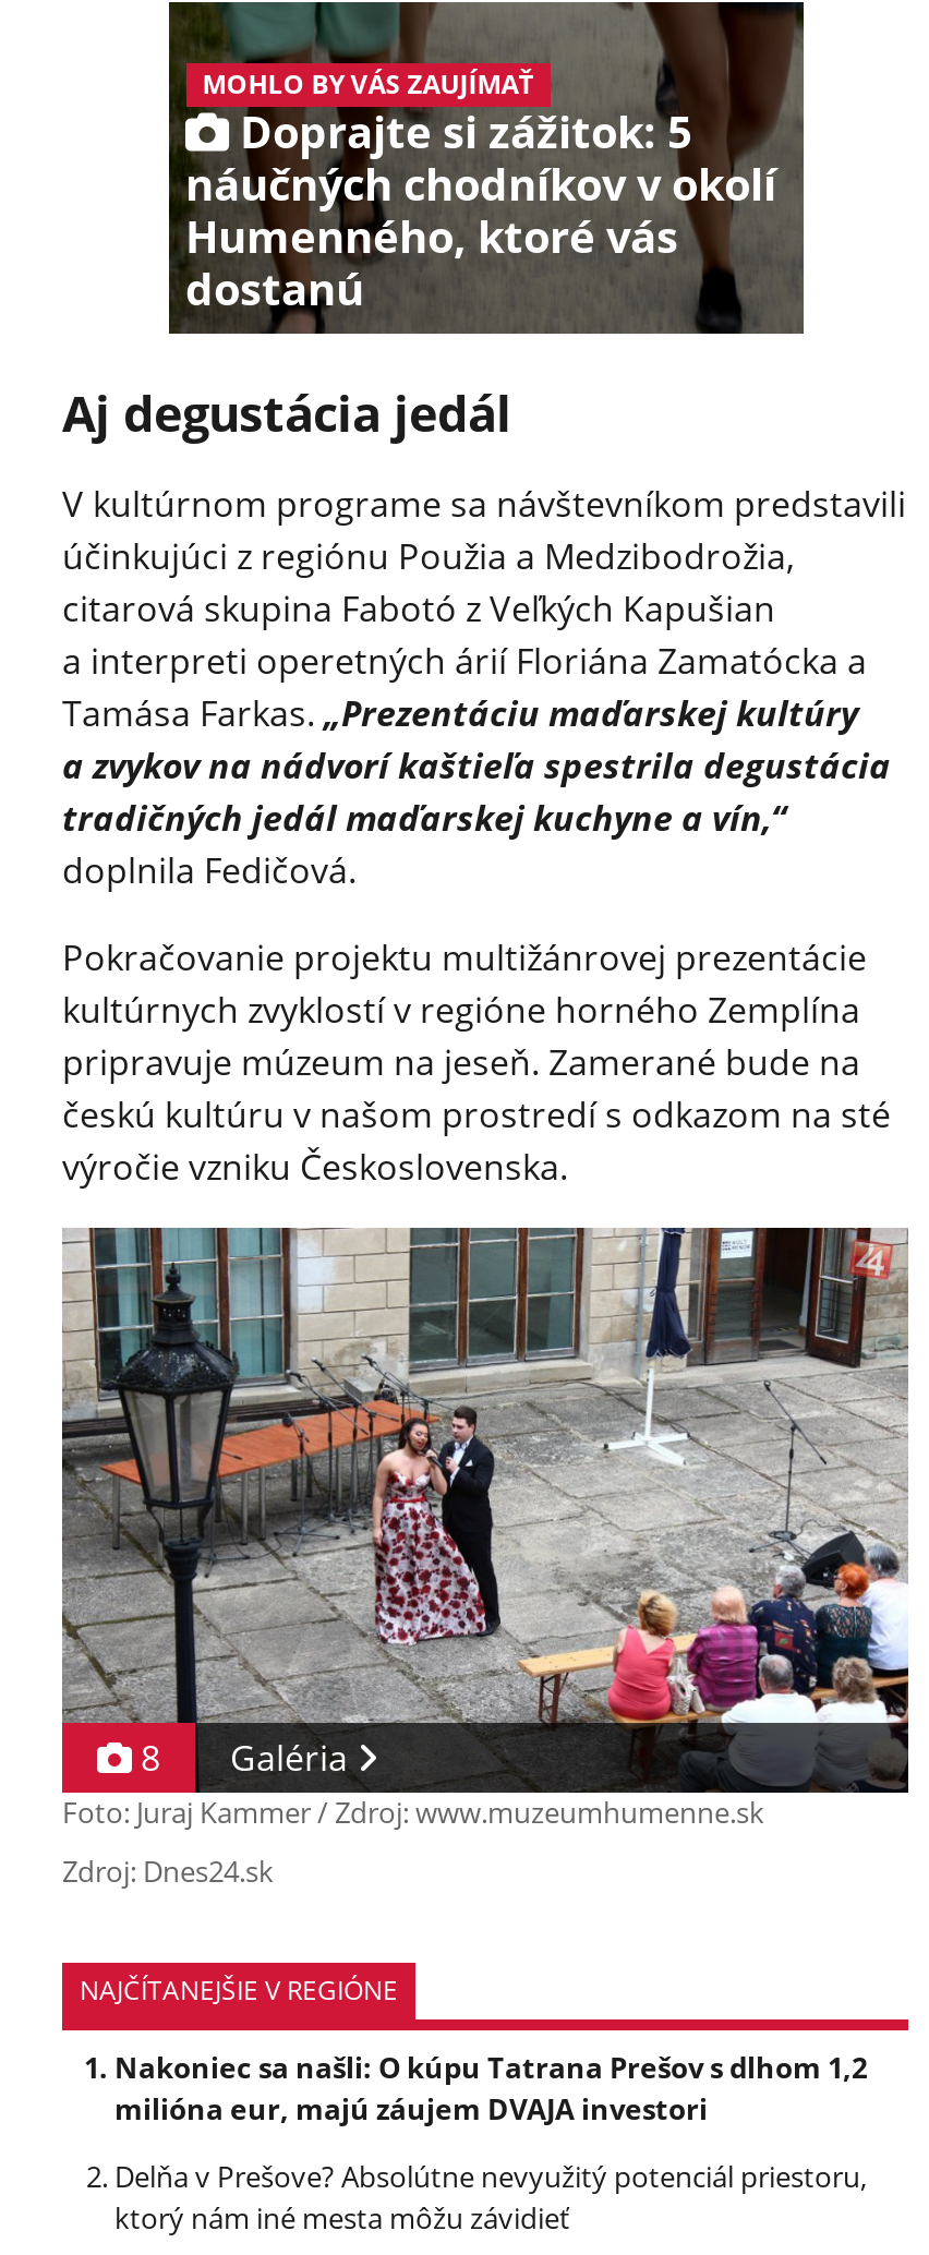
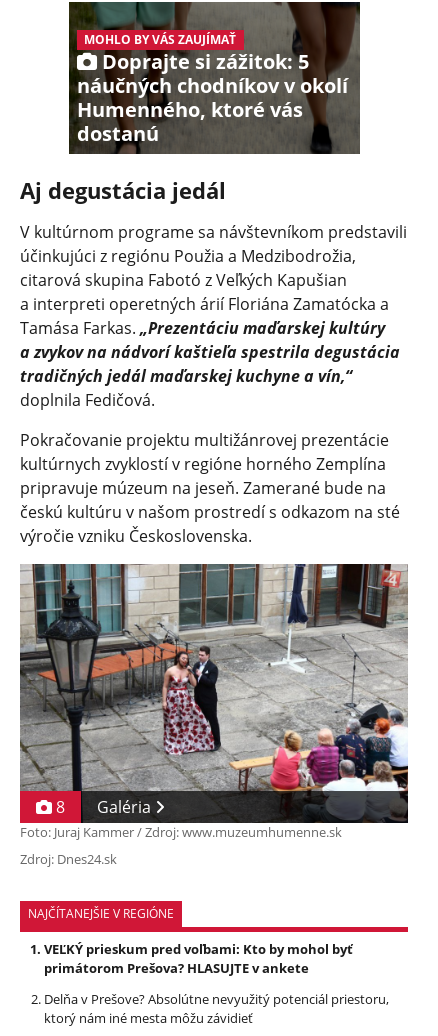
- Nakoniec sa našli: O kúpu Tatrana Prešov s dlhom 1,2
- milióna eur, majú záujem DVAJA investori
+ VEĽKÝ prieskum pred voľbami: Kto by mohol byť
+ primátorom Prešova? HLASUJTE v ankete
